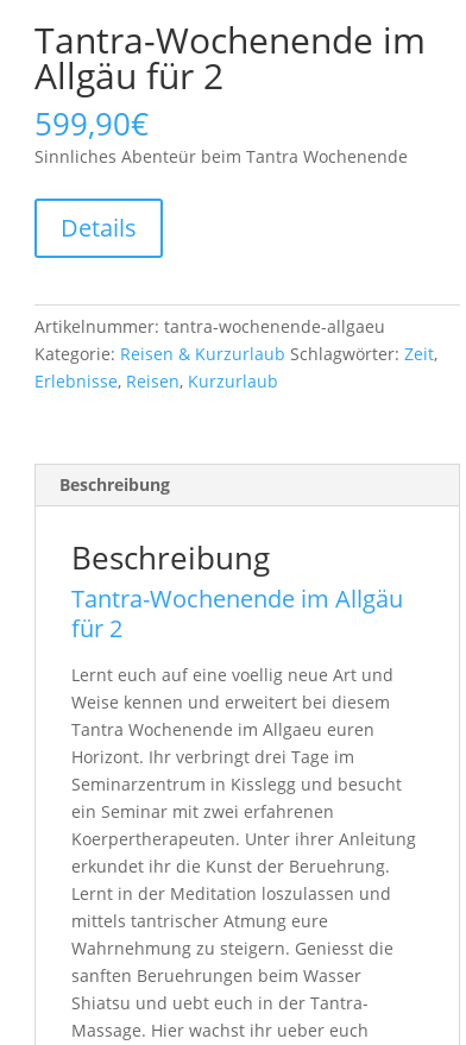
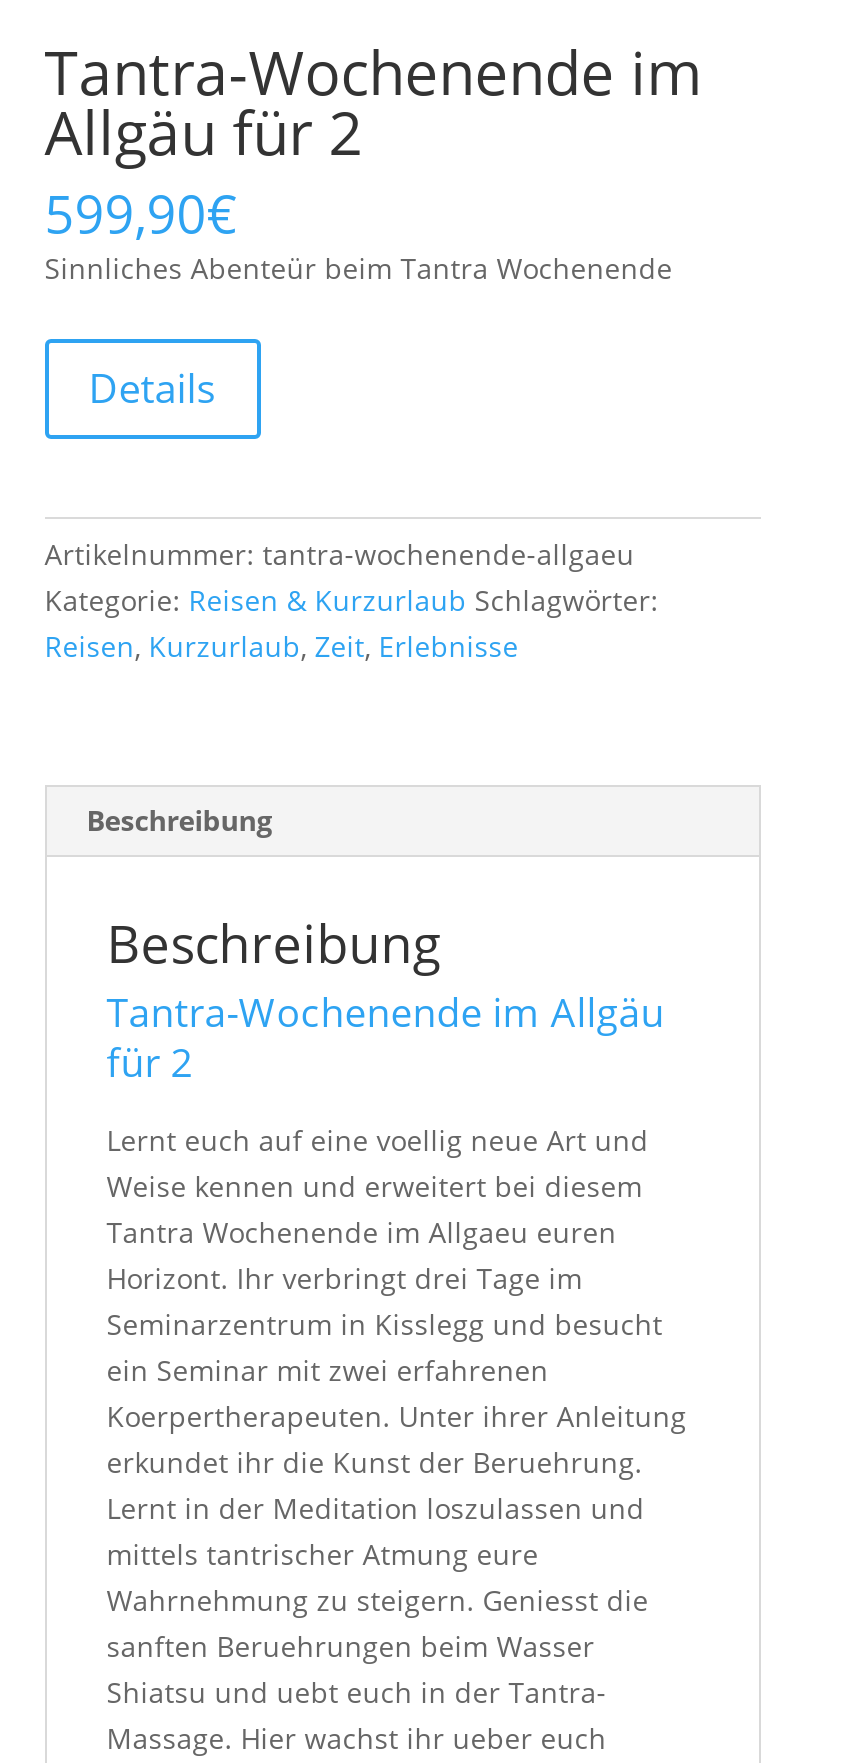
- Kategorie: Reisen & Kurzurlaub Schlagwörter: Zeit,
- Erlebnisse, Reisen, Kurzurlaub
+ Kategorie: Reisen & Kurzurlaub Schlagwörter:
+ Reisen, Kurzurlaub, Zeit, Erlebnisse
